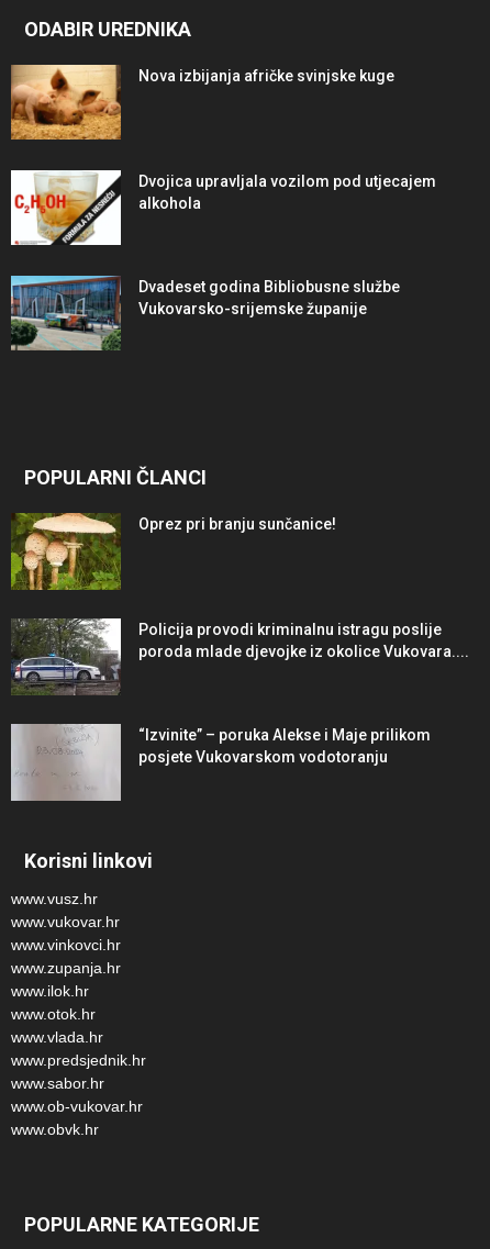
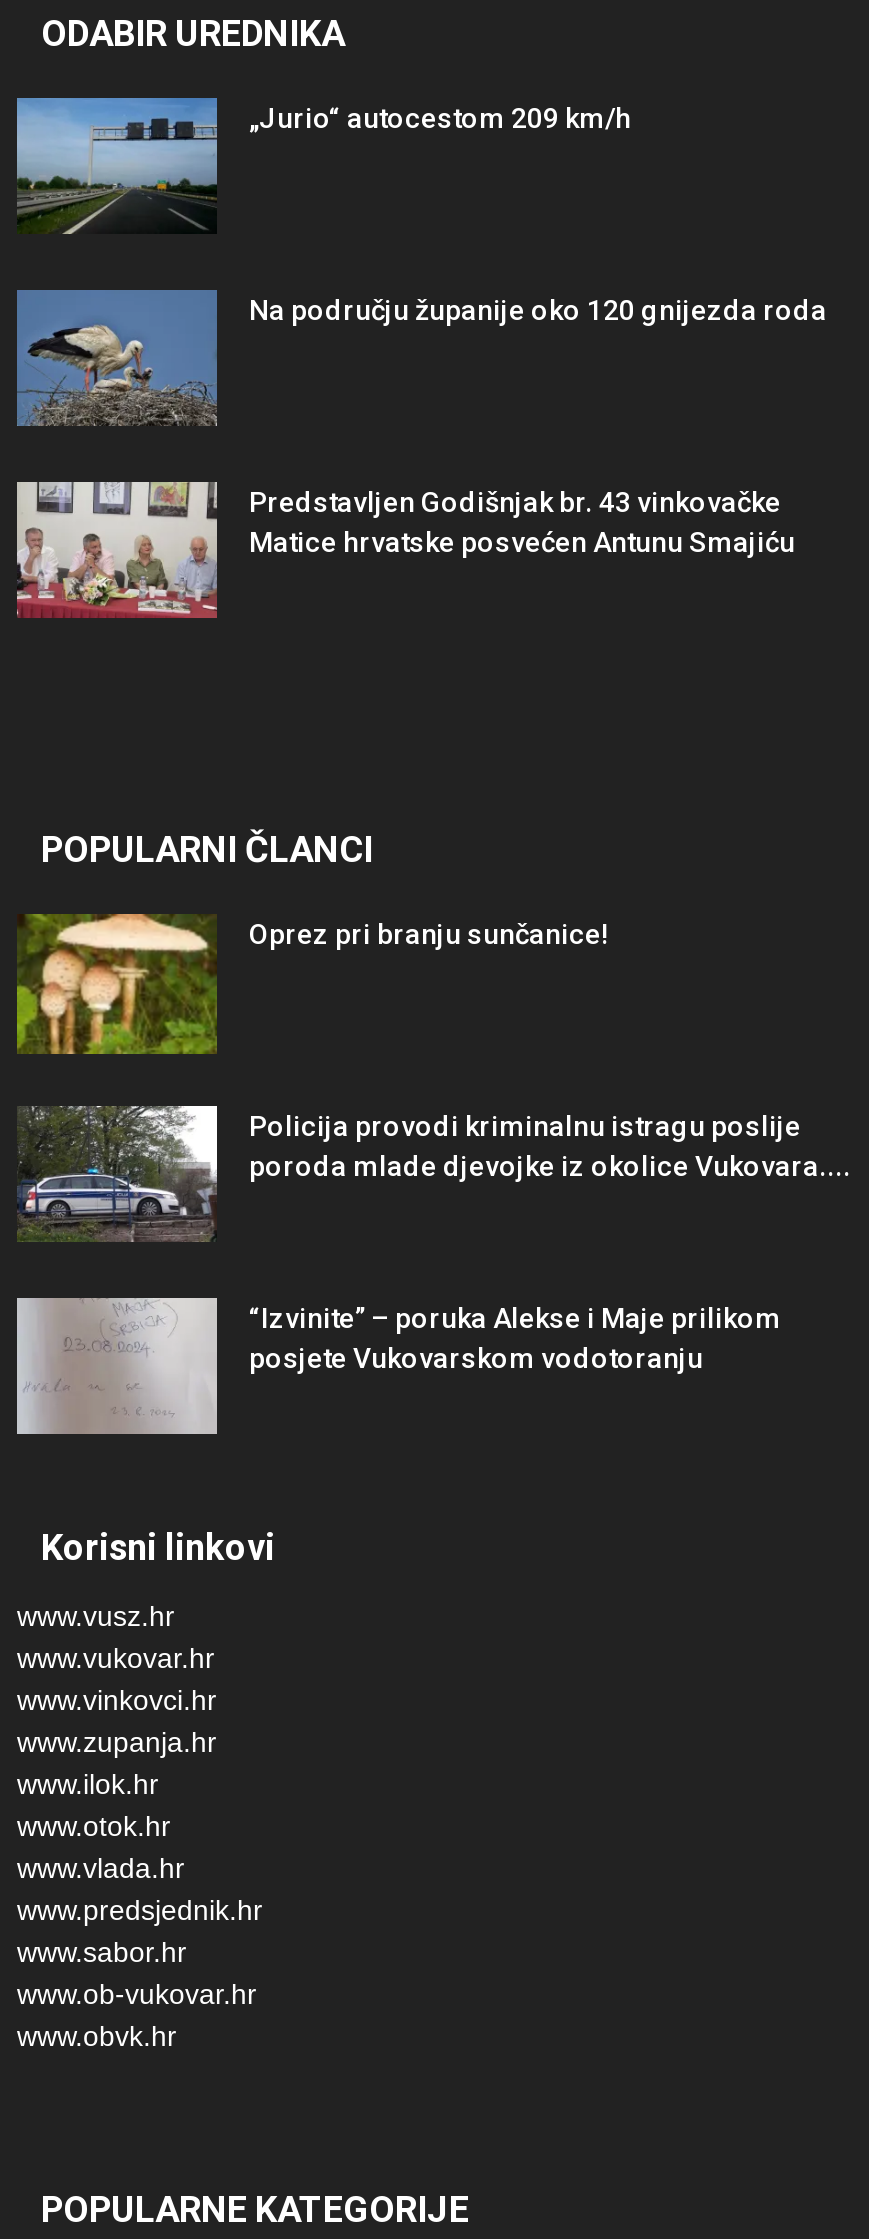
- [image]
- Nova izbijanja afričke svinjske kuge
+ [image]
+ „Jurio“ autocestom 209 km/h

- [image]
- Dvojica upravljala vozilom pod utjecajem
- alkohola
+ [image]
+ Na području županije oko 120 gnijezda roda

- [image]
- Dvadeset godina Bibliobusne službe
- Vukovarsko-srijemske županije
+ [image]
+ Predstavljen Godišnjak br. 43 vinkovačke
+ Matice hrvatske posvećen Antunu Smajiću
